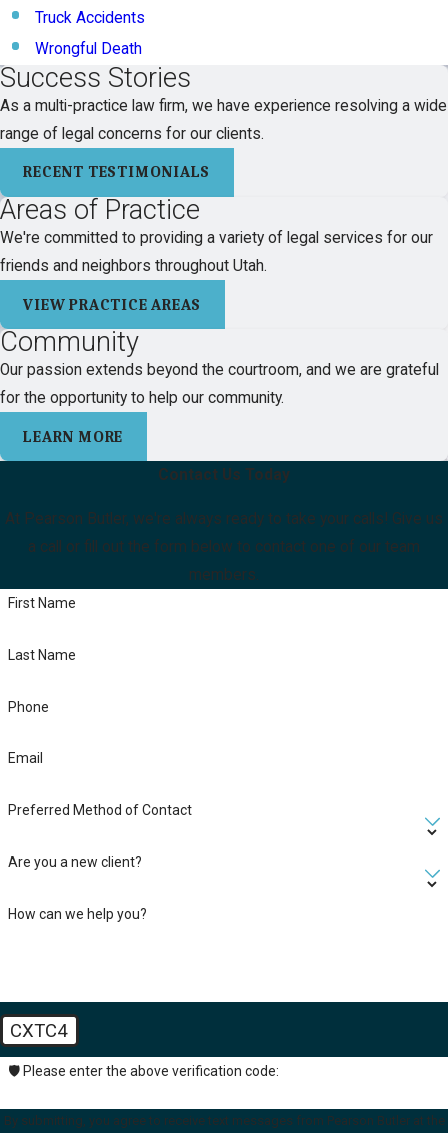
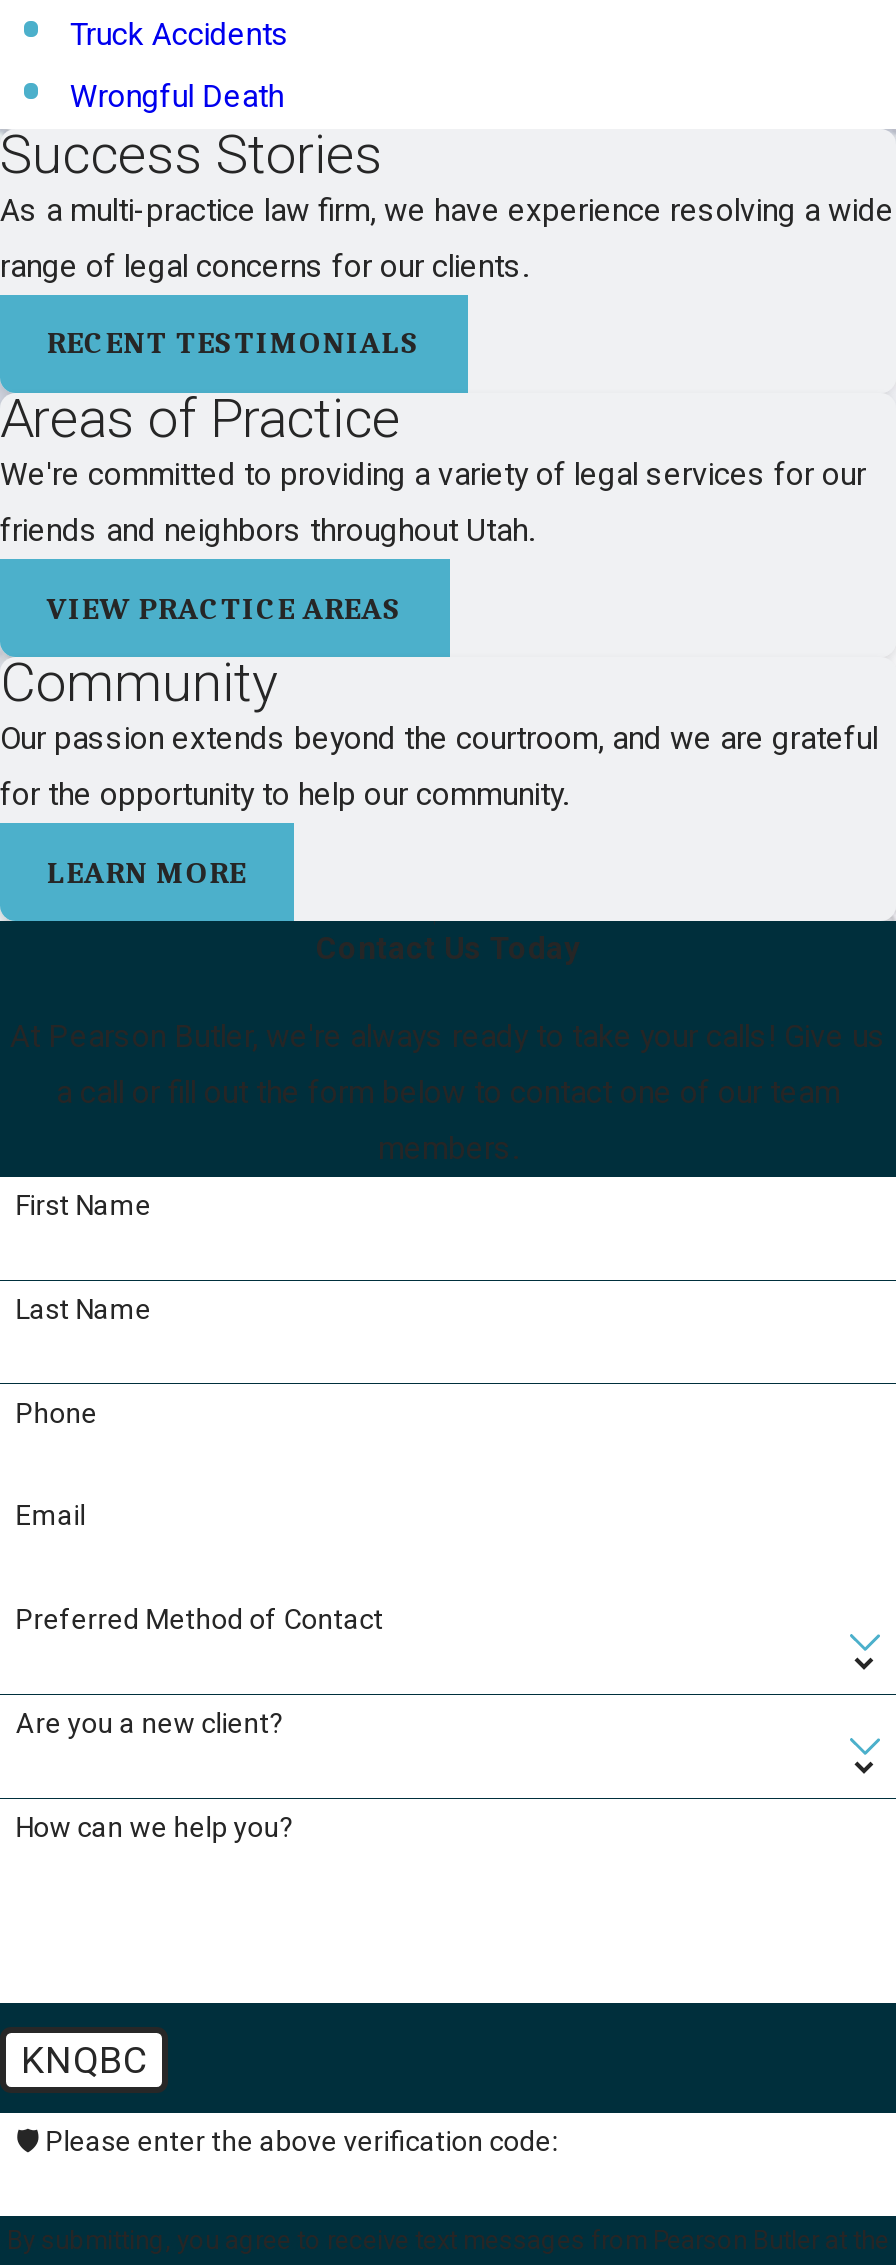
- CXTC4
+ KNQBC
